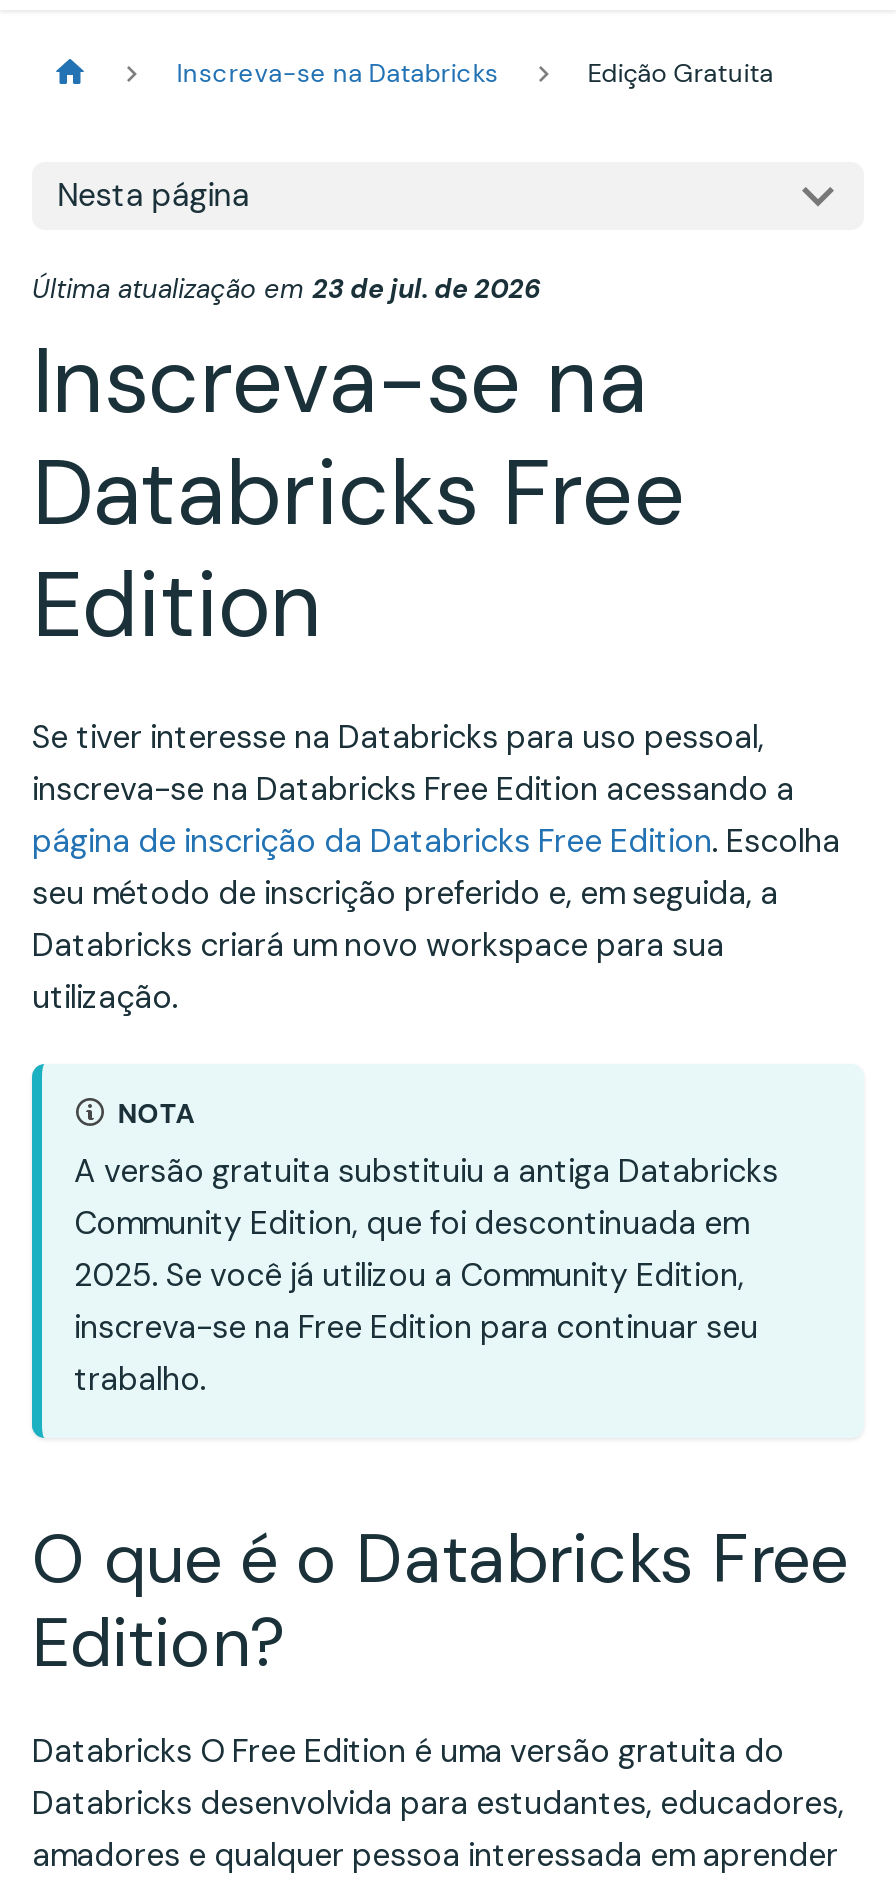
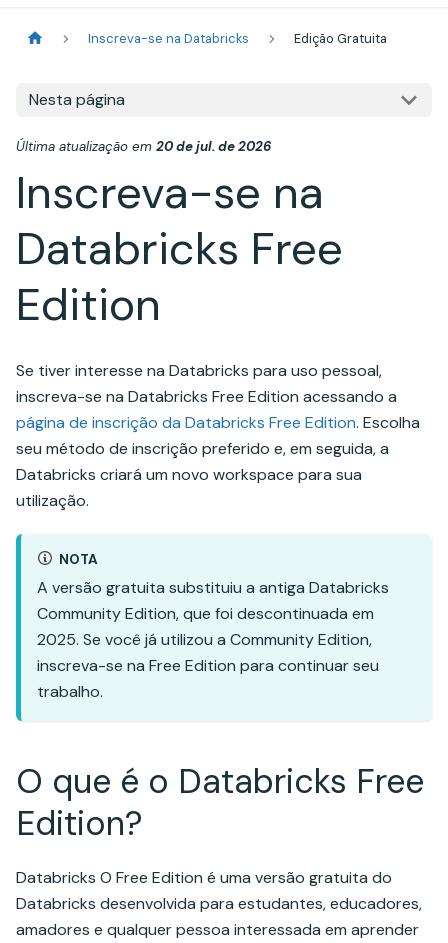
- Última atualização em 23 de jul. de 2026
+ Última atualização em 20 de jul. de 2026
